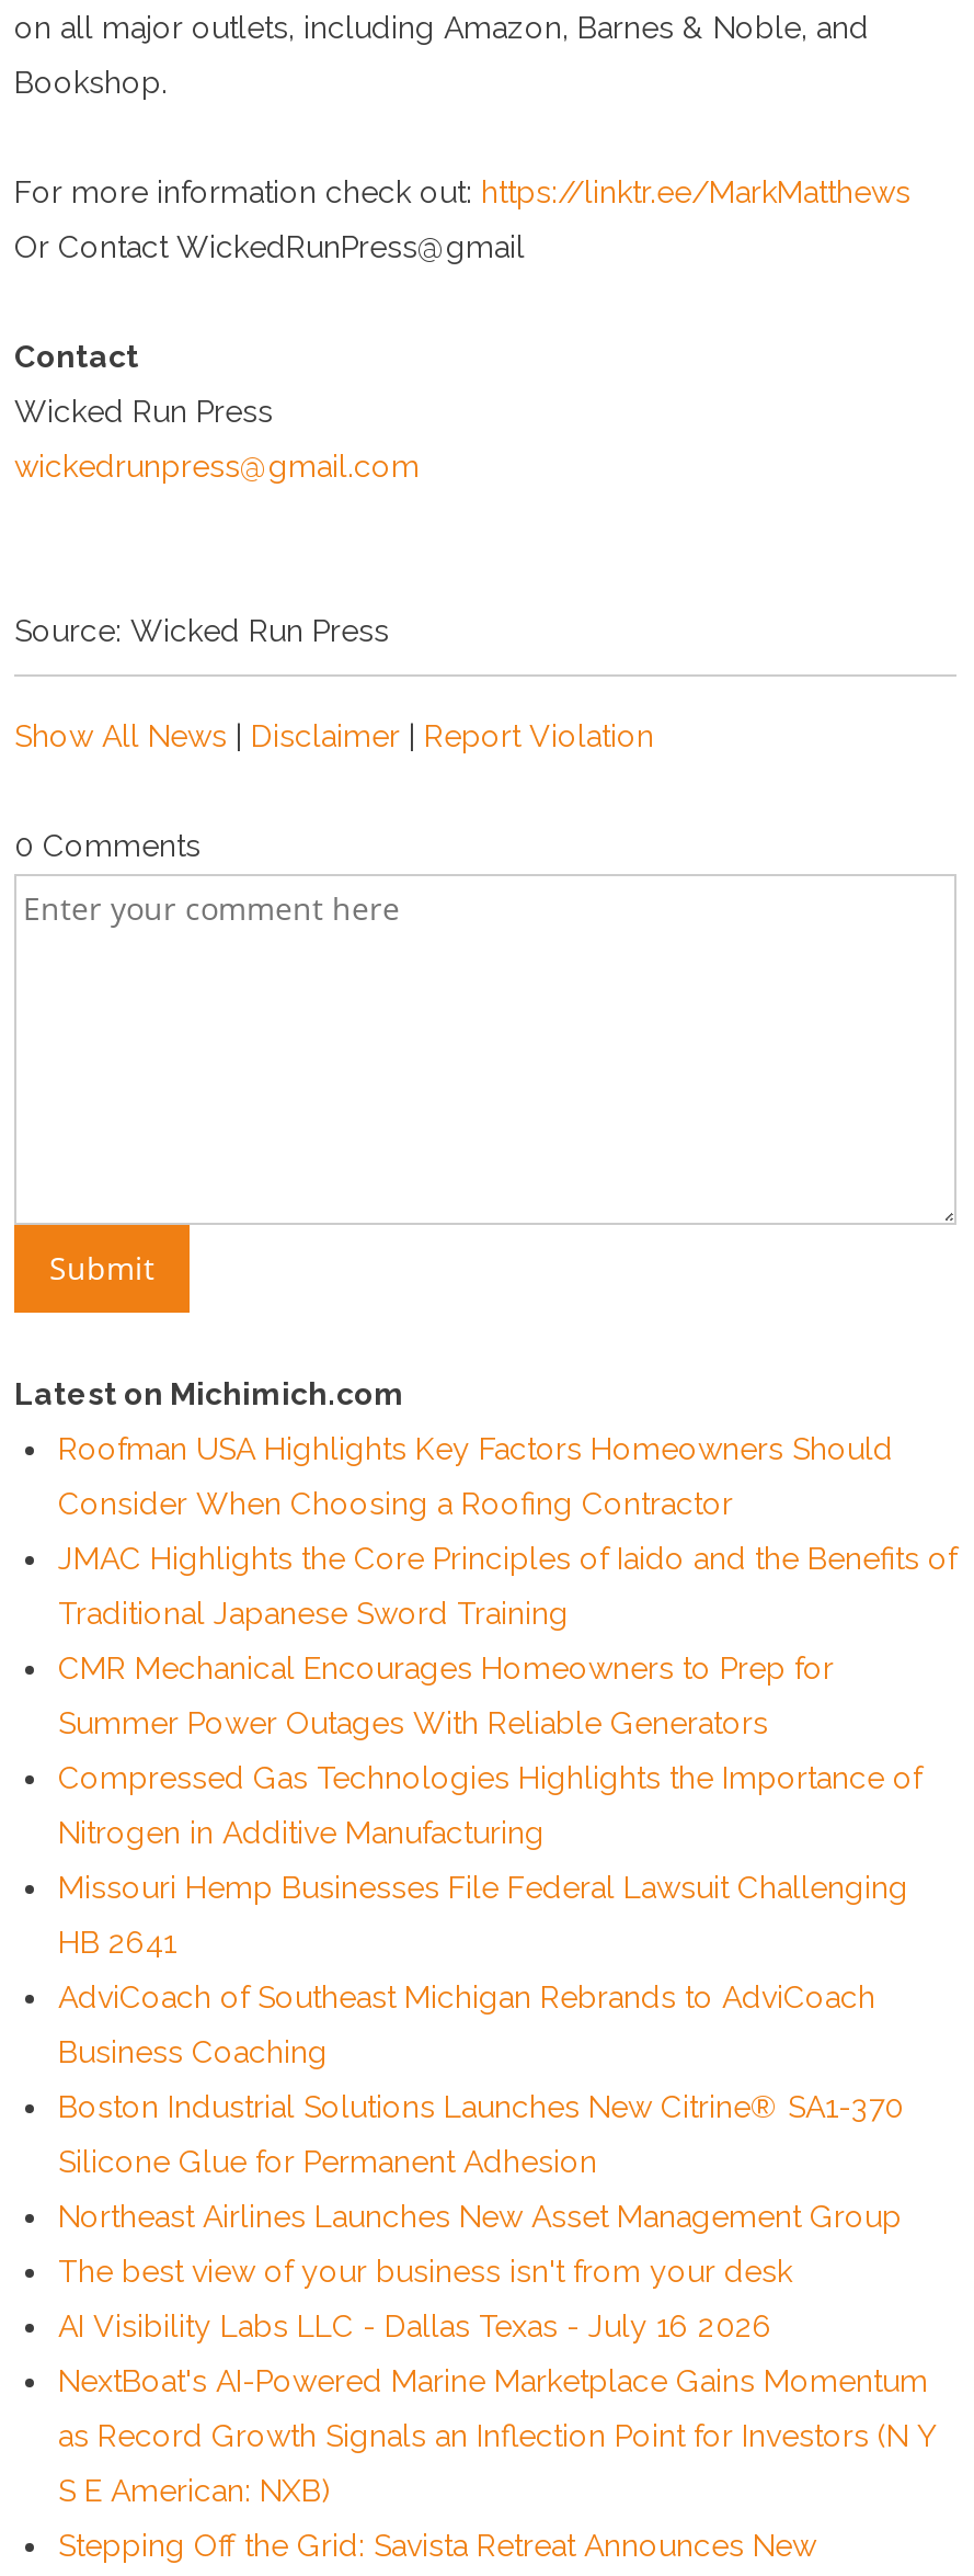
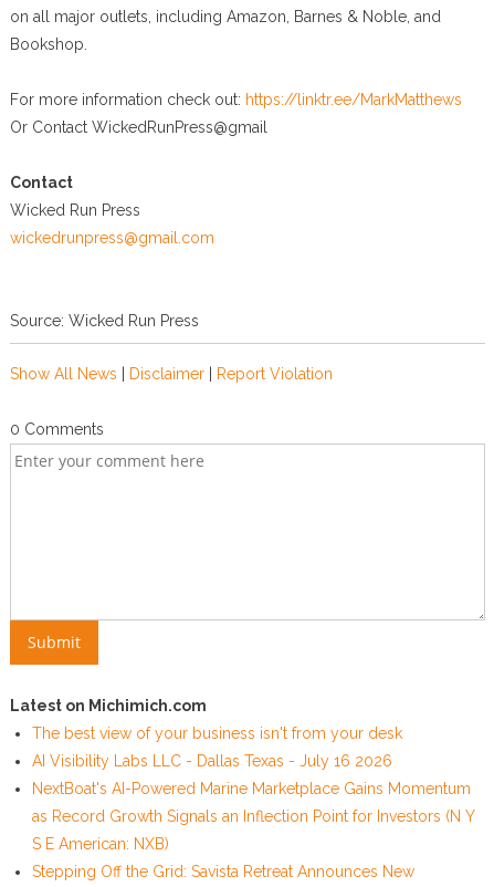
- Roofman USA Highlights Key Factors Homeowners Should
- Consider When Choosing a Roofing Contractor
- JMAC Highlights the Core Principles of Iaido and the Benefits of
- Traditional Japanese Sword Training
- CMR Mechanical Encourages Homeowners to Prep for
- Summer Power Outages With Reliable Generators
- Compressed Gas Technologies Highlights the Importance of
- Nitrogen in Additive Manufacturing
- Missouri Hemp Businesses File Federal Lawsuit Challenging
- HB 2641
- AdviCoach of Southeast Michigan Rebrands to AdviCoach
- Business Coaching
- Boston Industrial Solutions Launches New Citrine® SA1-370
- Silicone Glue for Permanent Adhesion
- Northeast Airlines Launches New Asset Management Group
